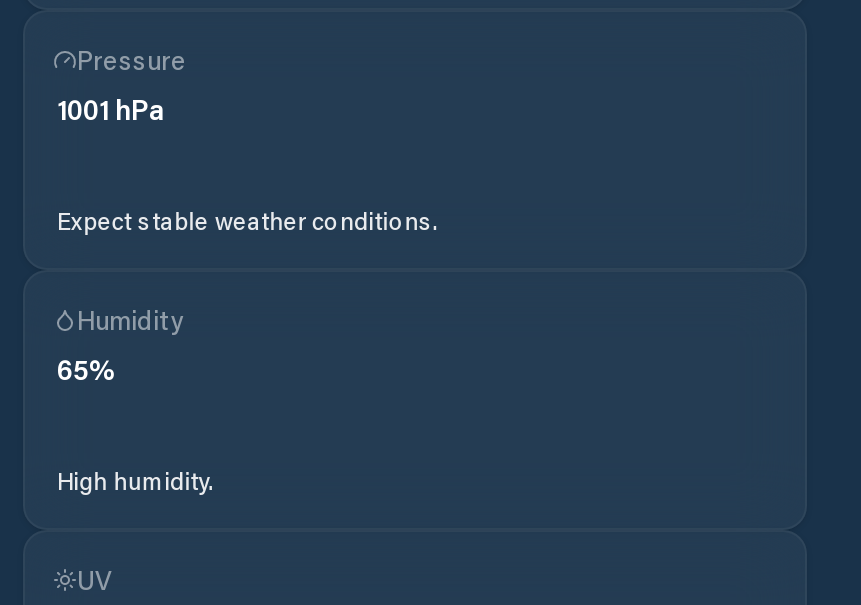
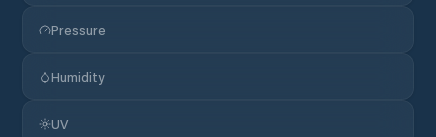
- 1001 hPa
- Expect stable weather conditions.

- 65%
- High humidity.
